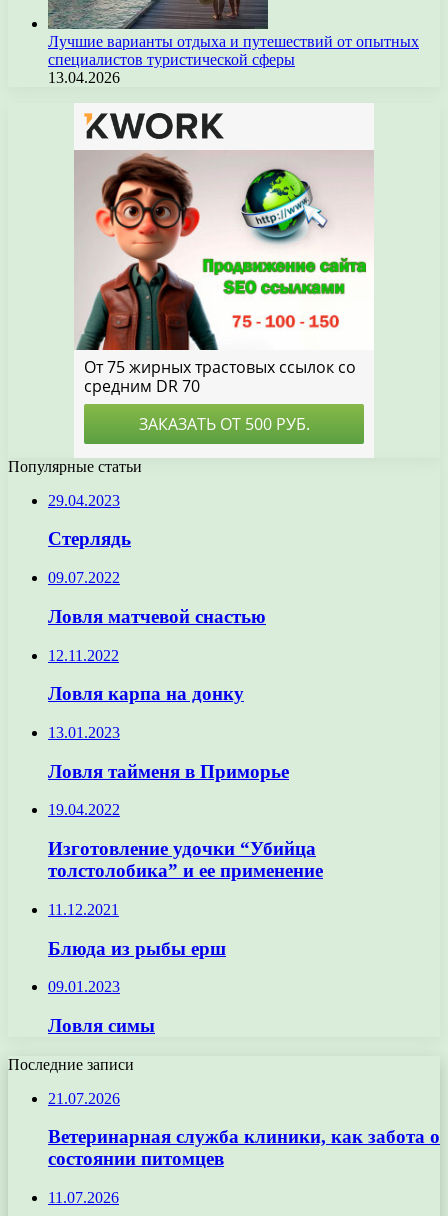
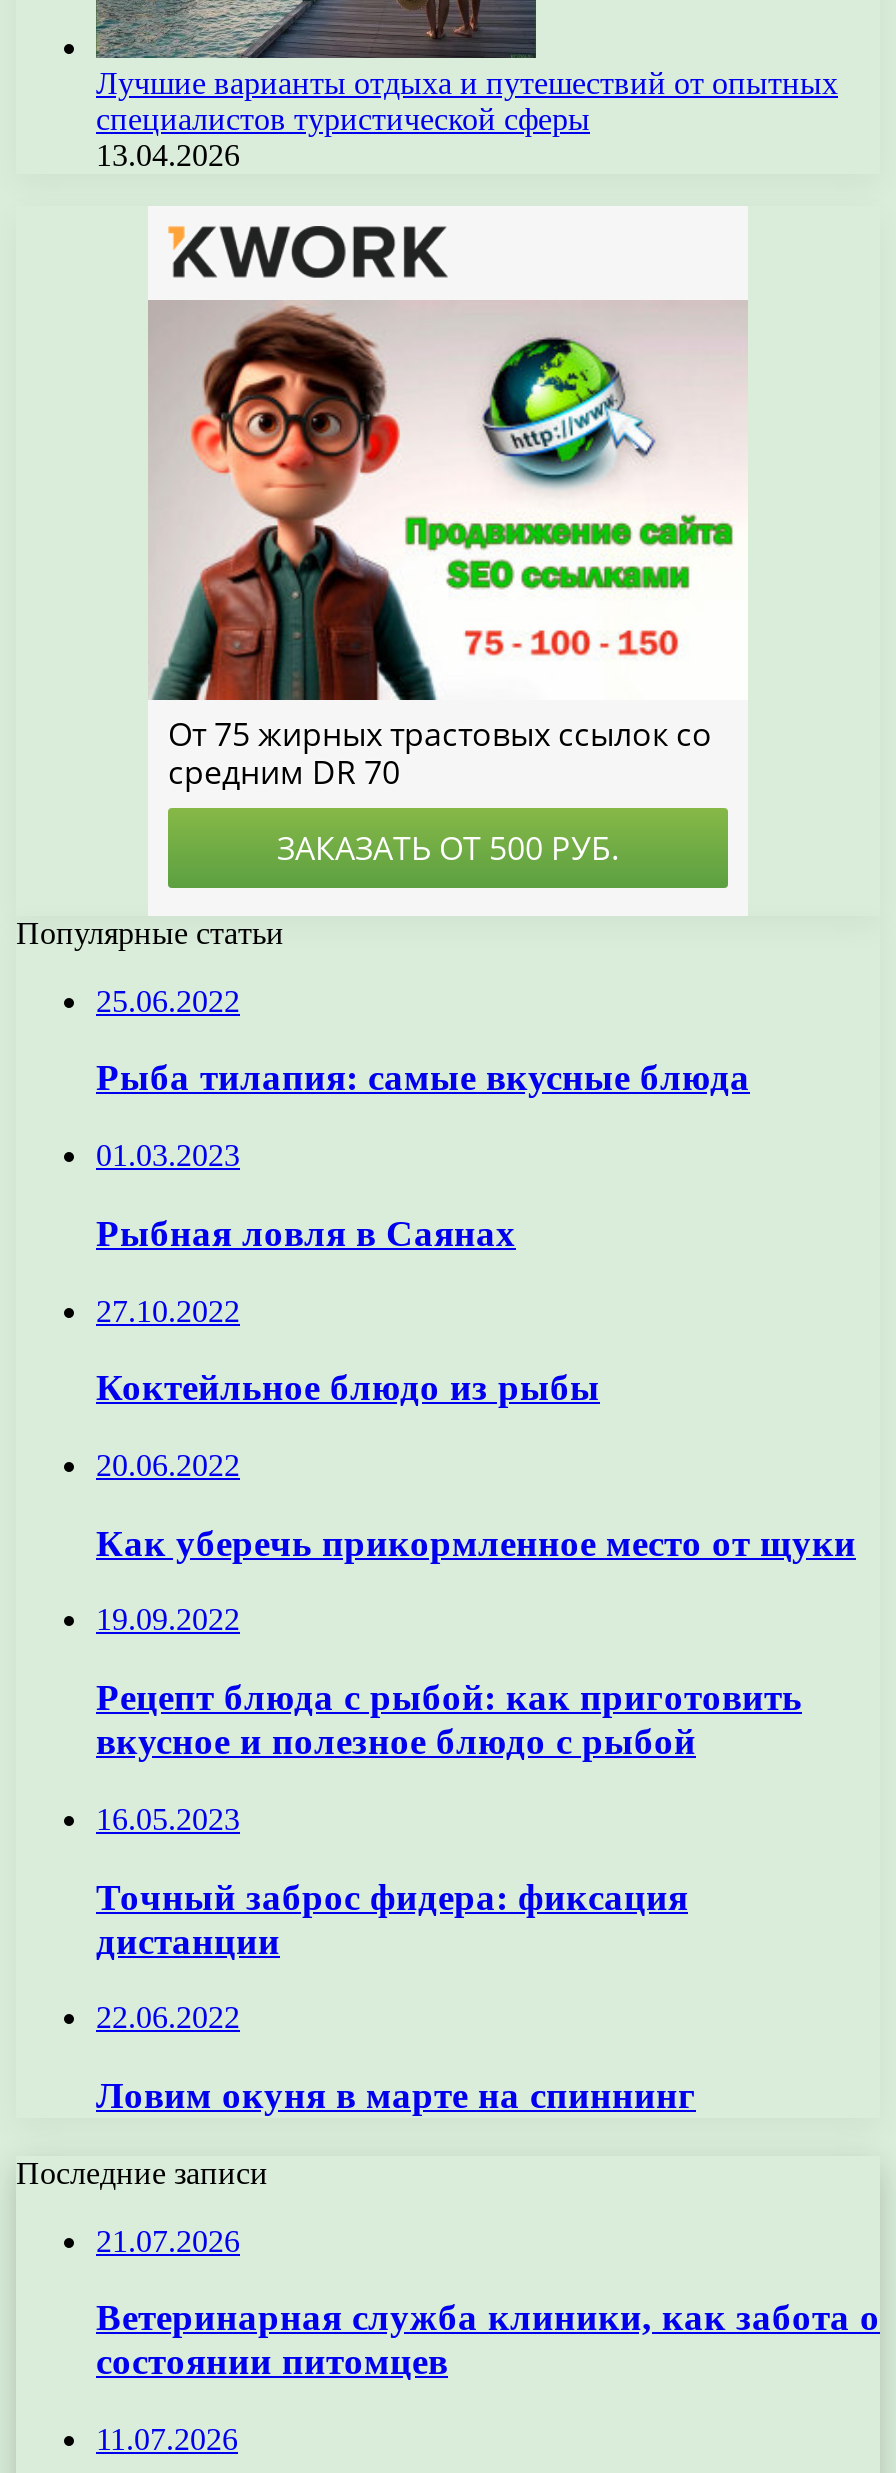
- 29.04.2023
+ 25.06.2022

- Стерлядь
+ Рыба тилапия: самые вкусные блюда

- 09.07.2022
+ 01.03.2023

- Ловля матчевой снастью
+ Рыбная ловля в Саянах

- 12.11.2022
+ 27.10.2022

- Ловля карпа на донку
+ Коктейльное блюдо из рыбы

- 13.01.2023
+ 20.06.2022

- Ловля тайменя в Приморье
+ Как уберечь прикормленное место от щуки

- 19.04.2022
+ 19.09.2022

- Изготовление удочки “Убийца
- толстолобика” и ее применение
+ Рецепт блюда с рыбой: как приготовить
+ вкусное и полезное блюдо с рыбой

- 11.12.2021
+ 16.05.2023

- Блюда из рыбы ерш
+ Точный заброс фидера: фиксация
+ дистанции

- 09.01.2023
+ 22.06.2022

- Ловля симы
+ Ловим окуня в марте на спиннинг
